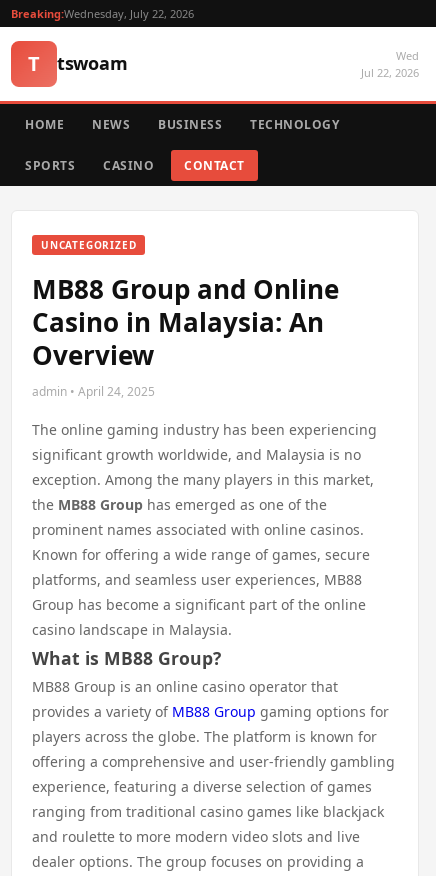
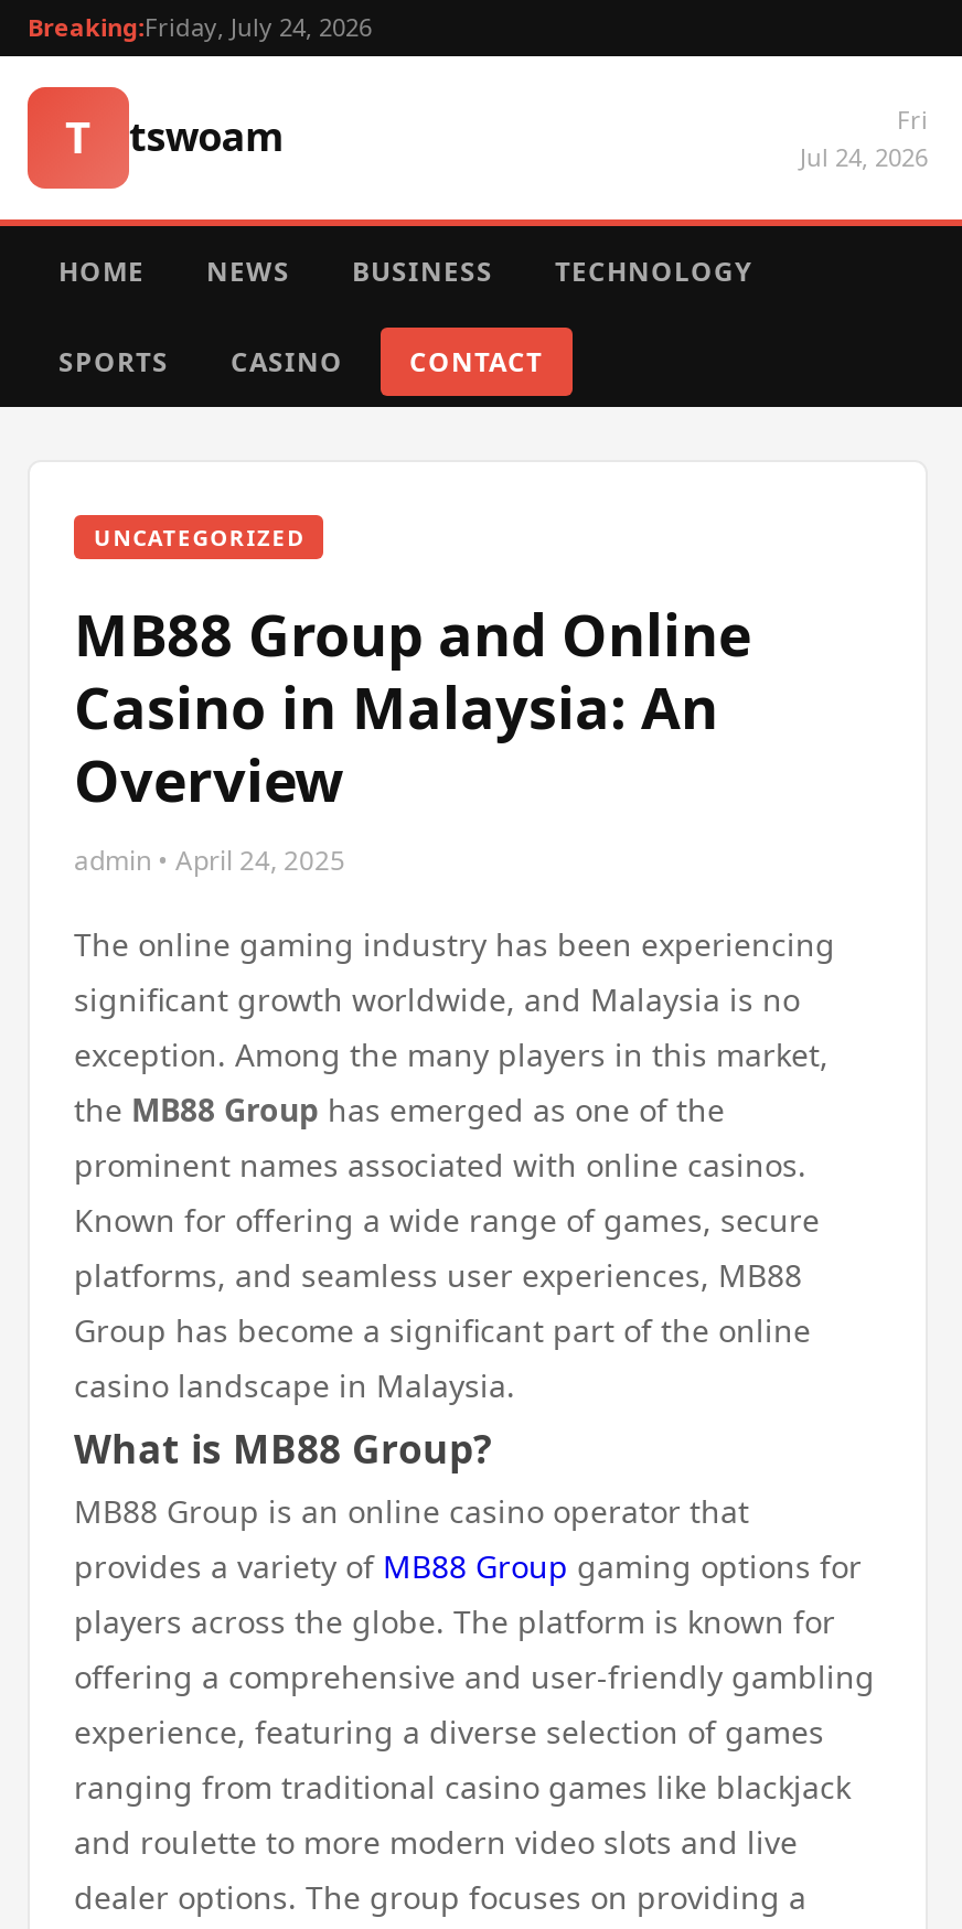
- Breaking:Wednesday, July 22, 2026
+ Breaking:Friday, July 24, 2026

- Wed
- Jul 22, 2026
+ Fri
+ Jul 24, 2026
